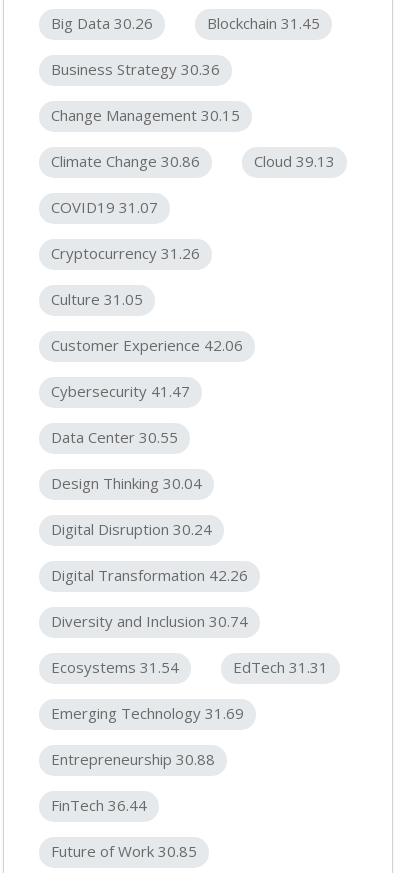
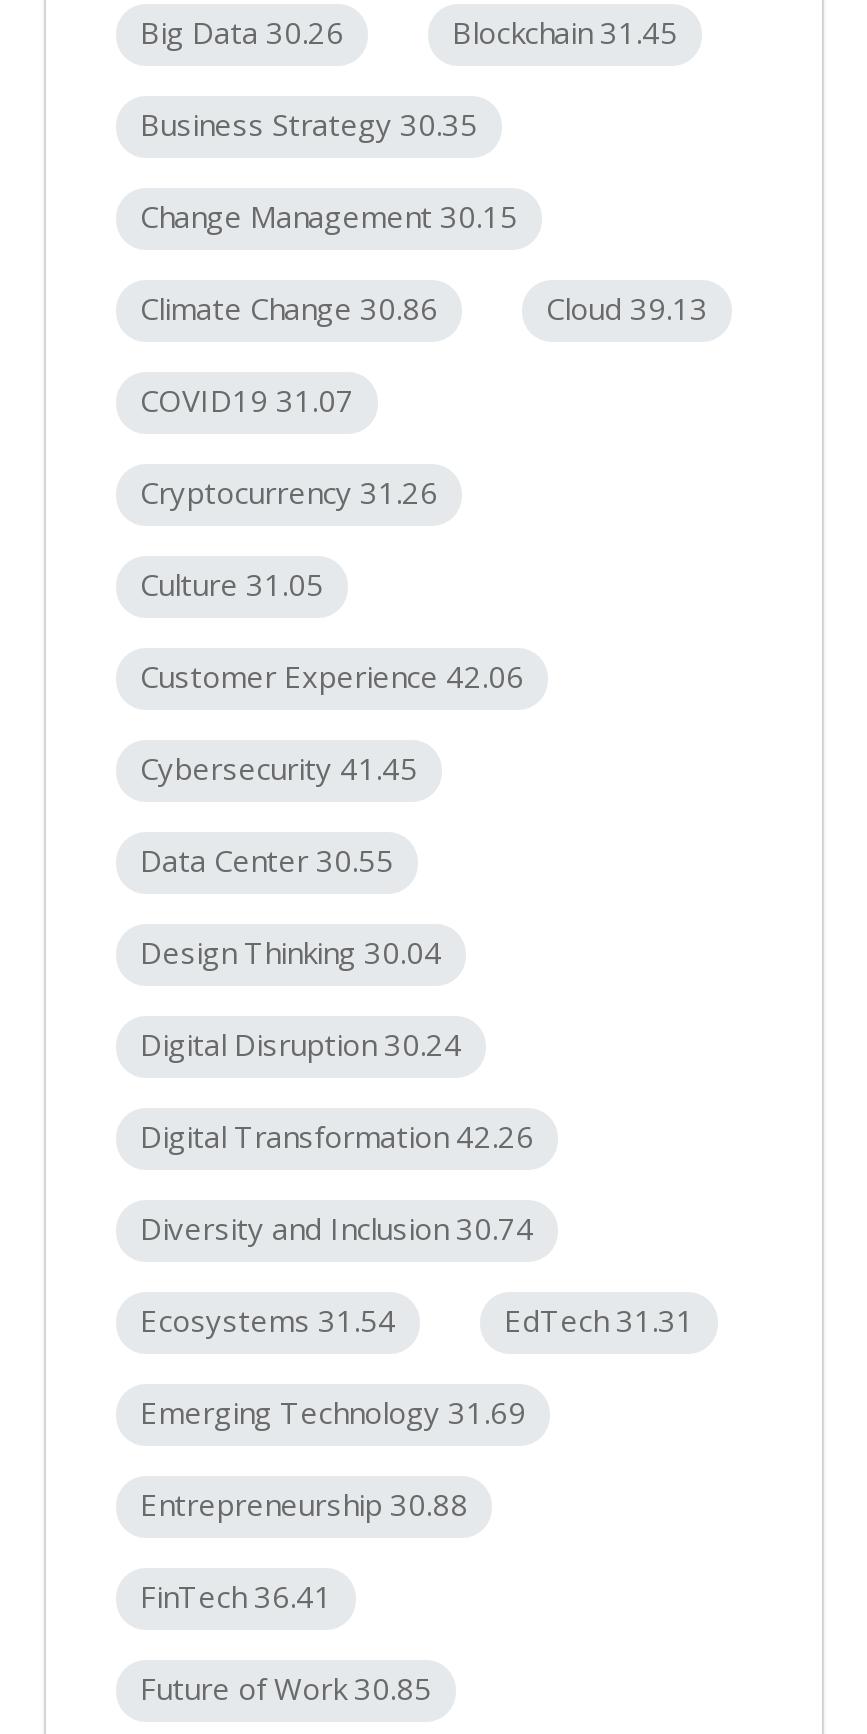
- Business Strategy 30.36
+ Business Strategy 30.35

- Cybersecurity 41.47
+ Cybersecurity 41.45

- FinTech 36.44
+ FinTech 36.41
